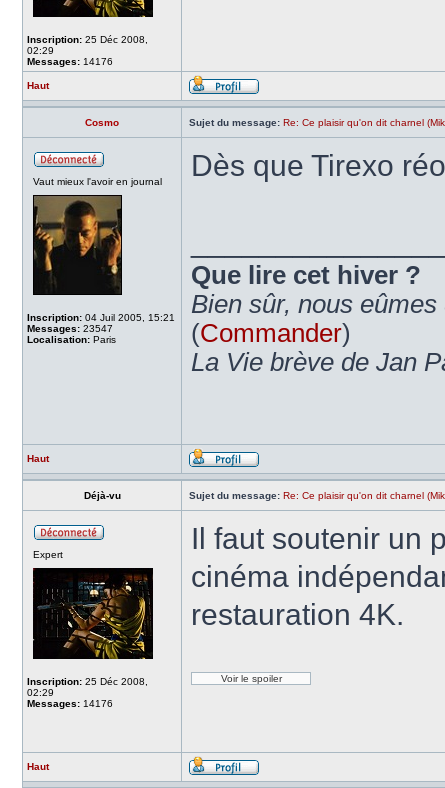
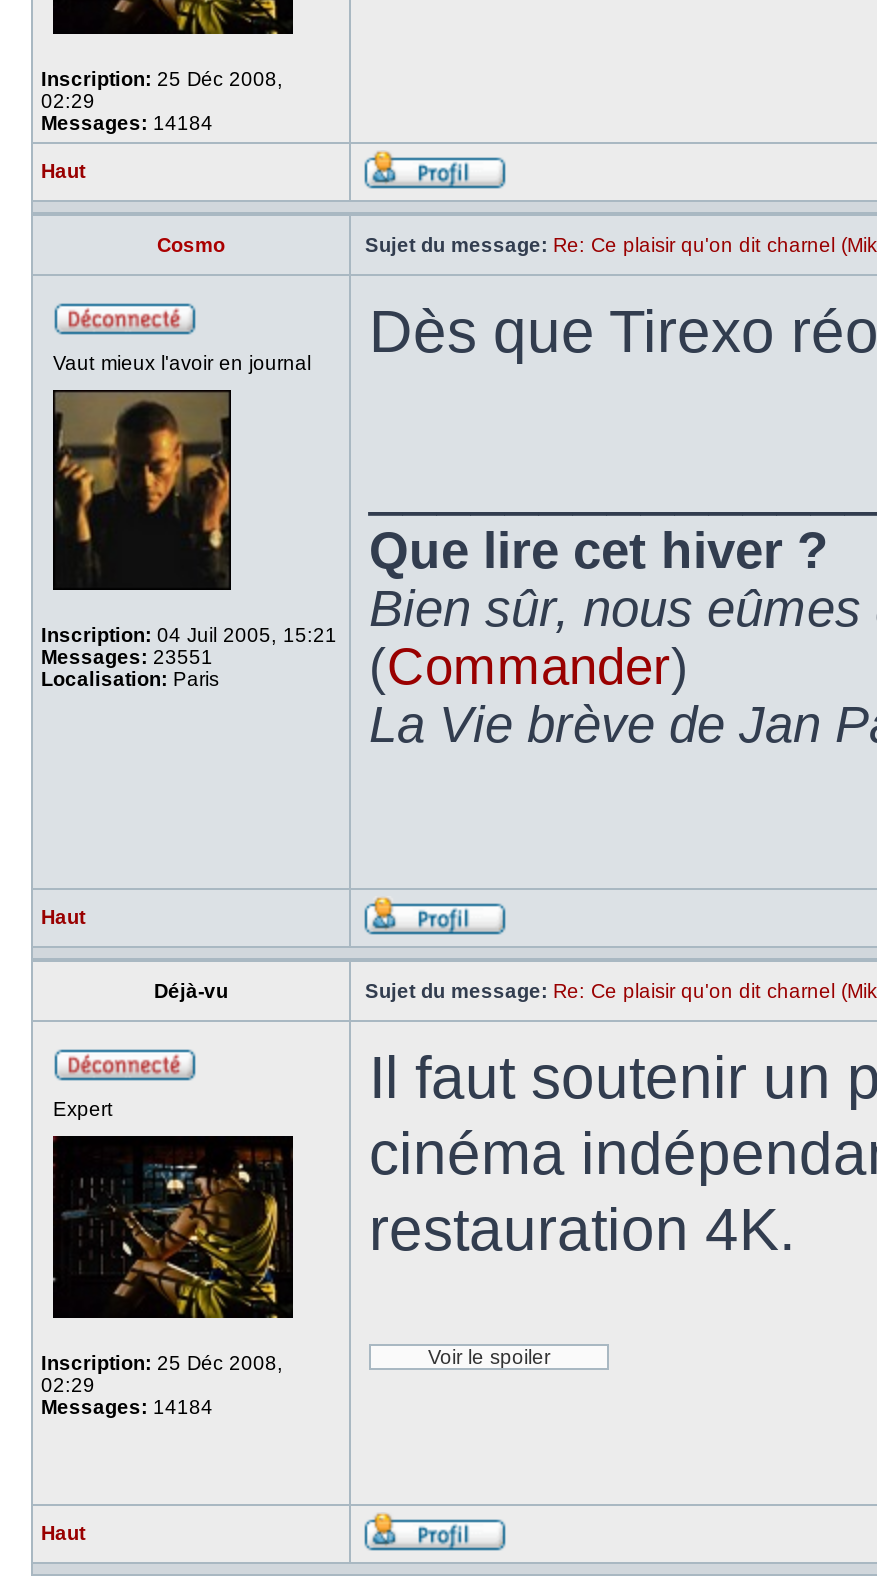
- Messages: 14176
+ Messages: 14184

- Messages: 23547
+ Messages: 23551

- Messages: 14176
+ Messages: 14184
